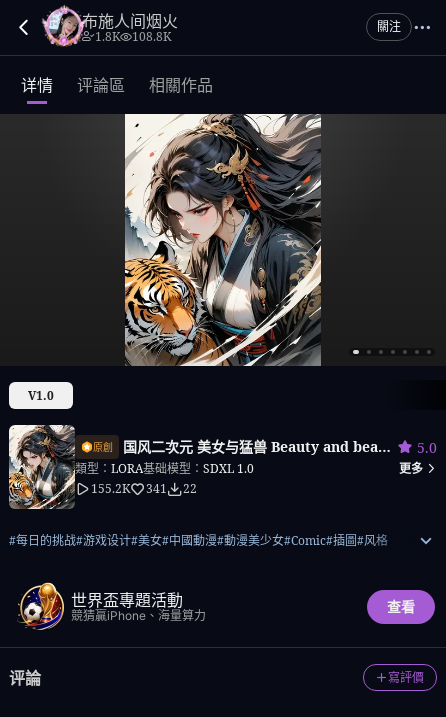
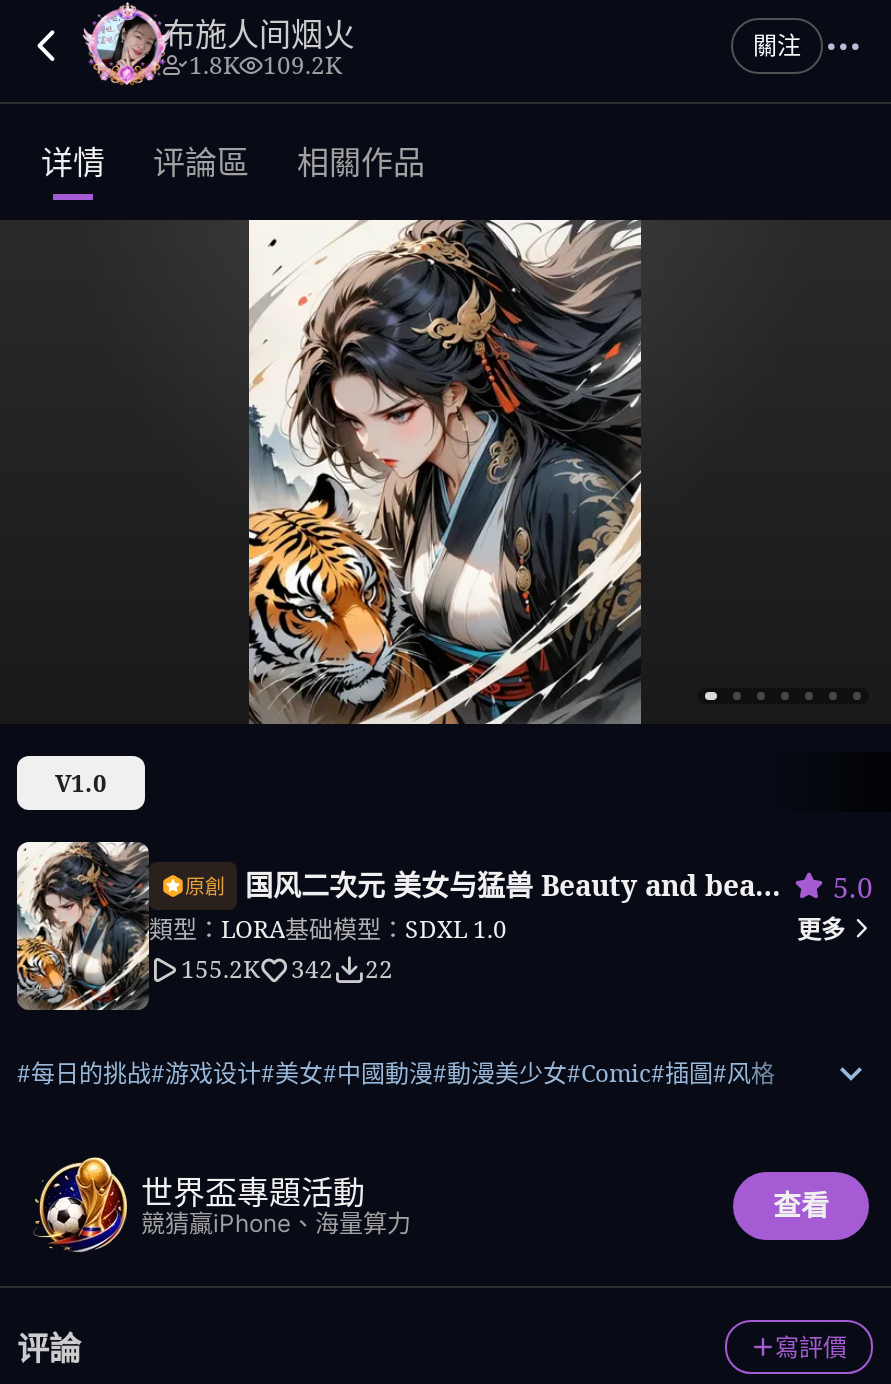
- 1.8K 108.8K
+ 1.8K 109.2K

- 155.2K 341 22
+ 155.2K 342 22
